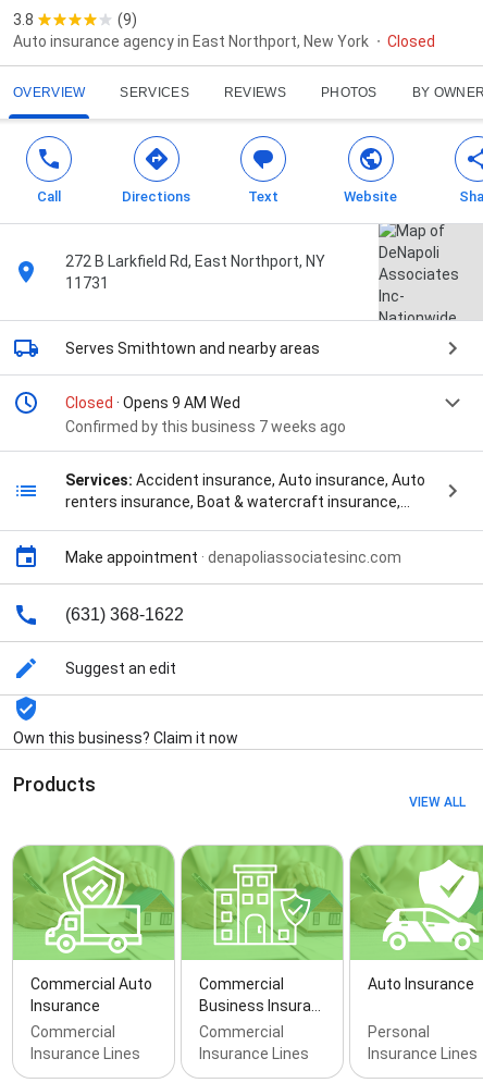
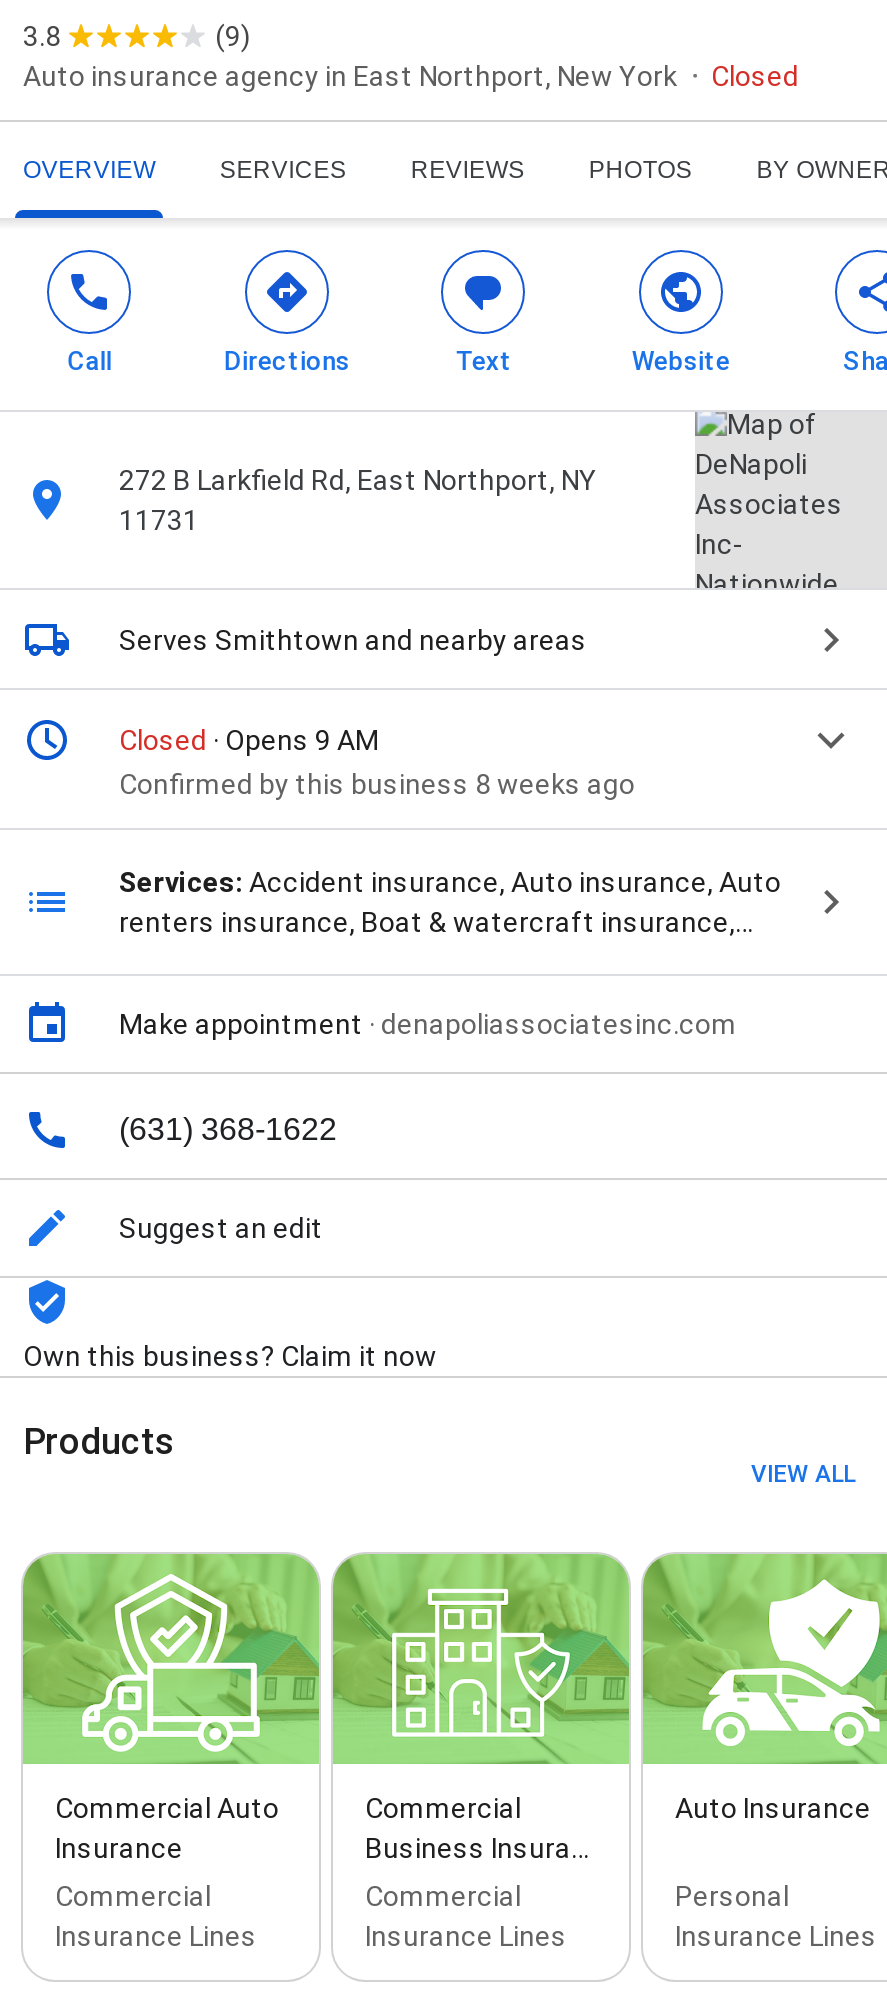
- Closed · Opens 9 AM Wed
- Confirmed by this business 7 weeks ago
+ Closed · Opens 9 AM
+ Confirmed by this business 8 weeks ago
